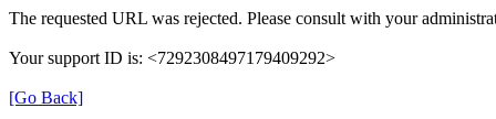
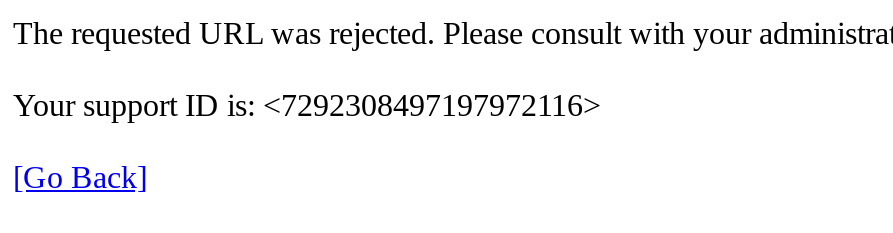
- Your support ID is: <7292308497179409292>
+ Your support ID is: <7292308497197972116>
